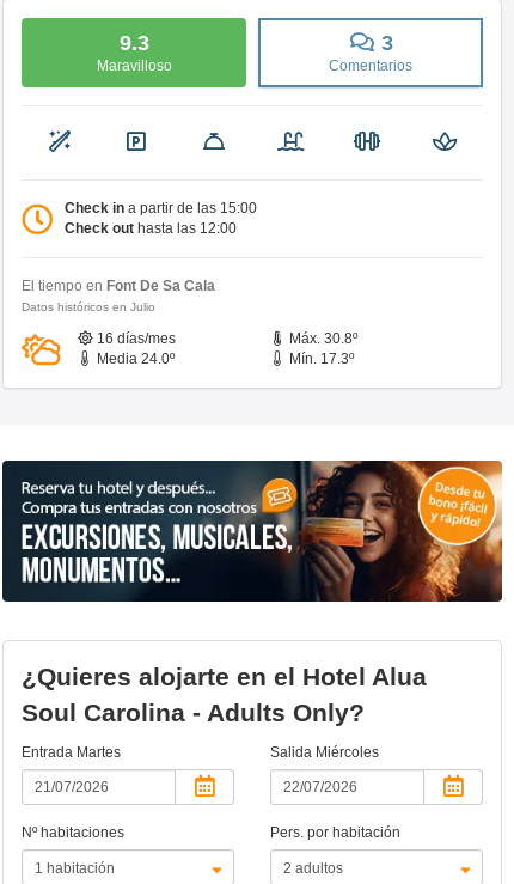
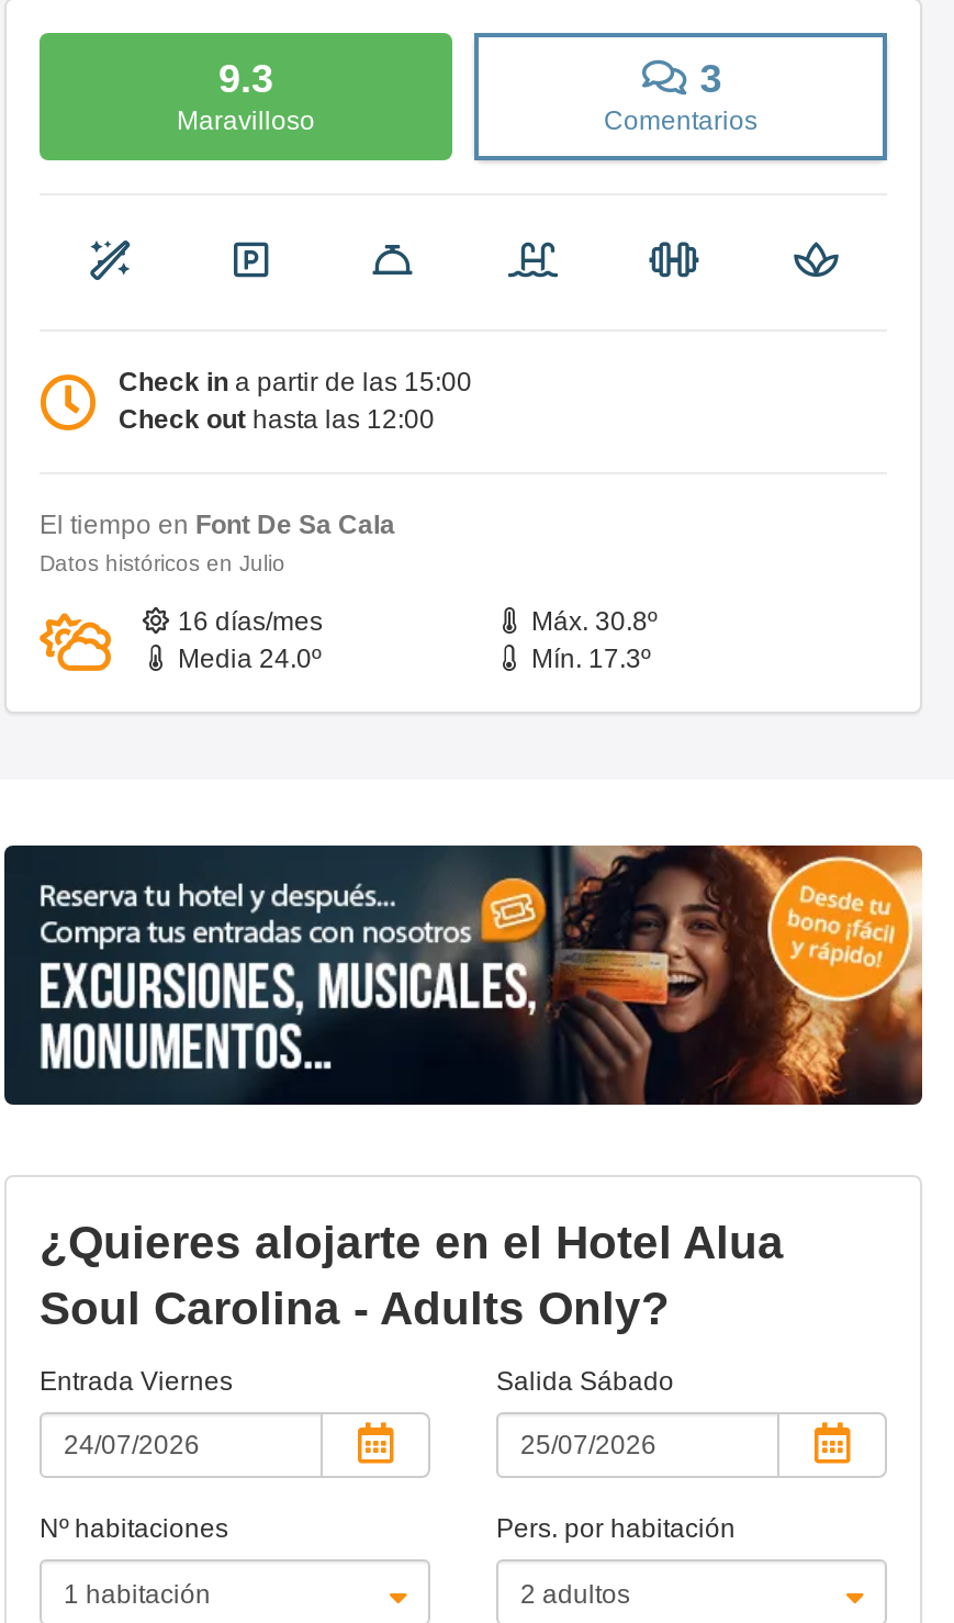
- Entrada Martes
+ Entrada Viernes

- Salida Miércoles
+ Salida Sábado
